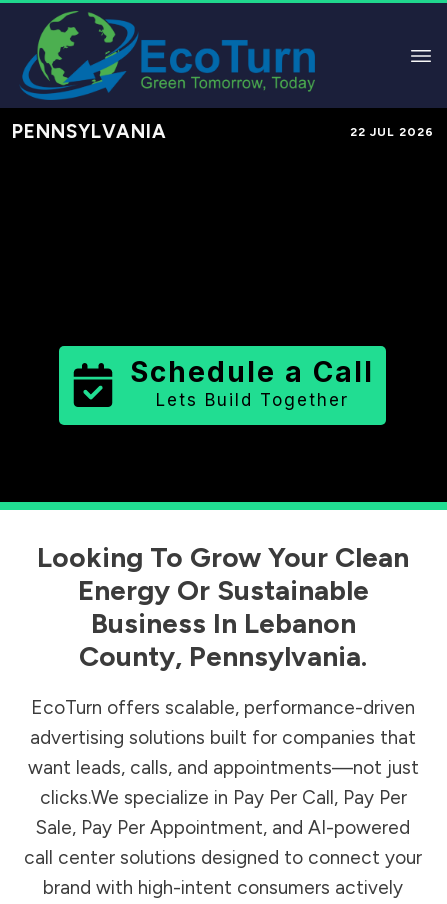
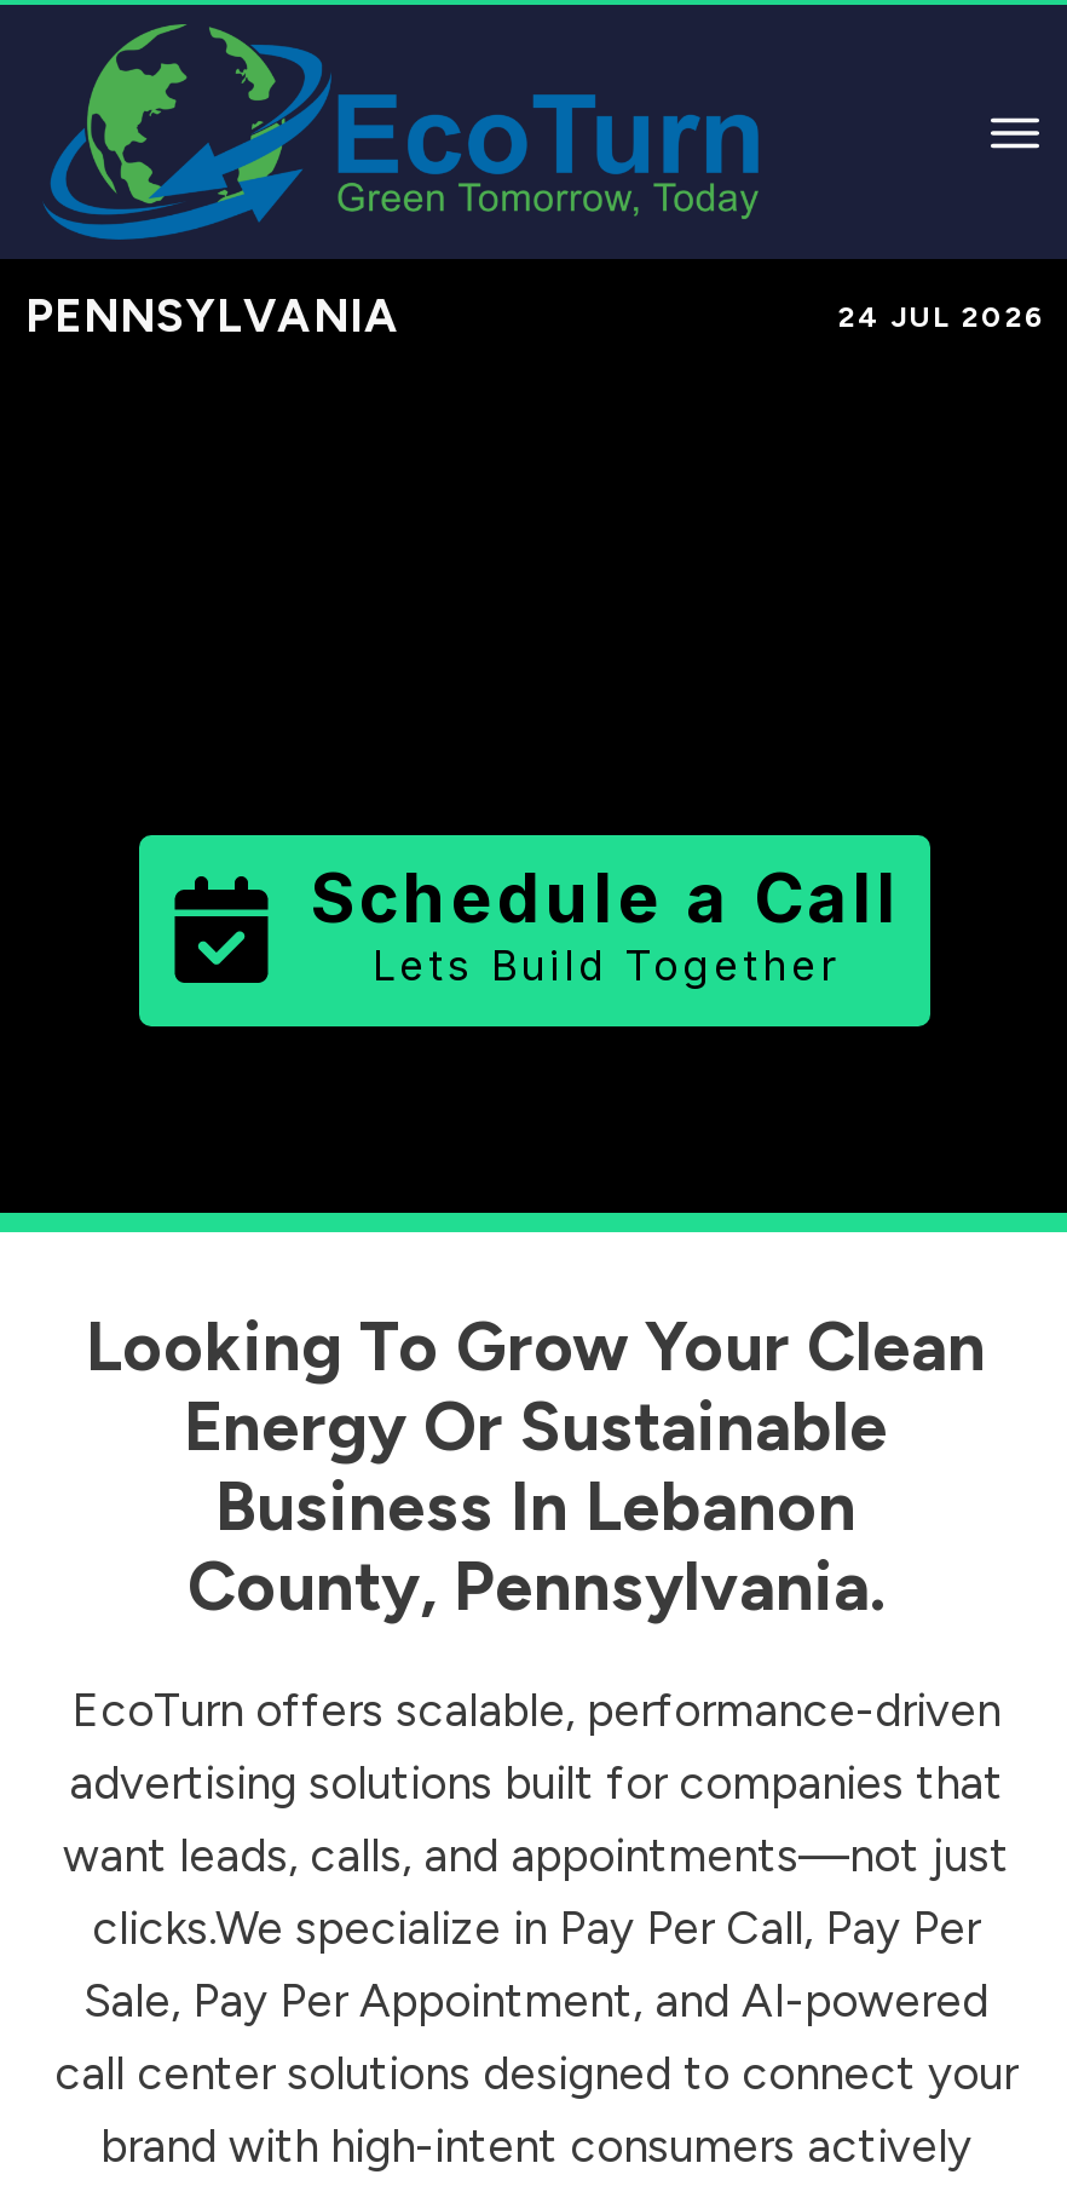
- 22 JUL 2026
+ 24 JUL 2026
